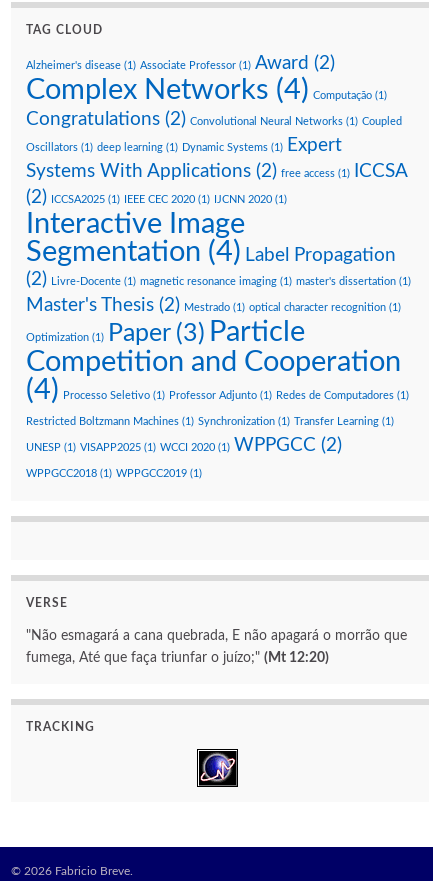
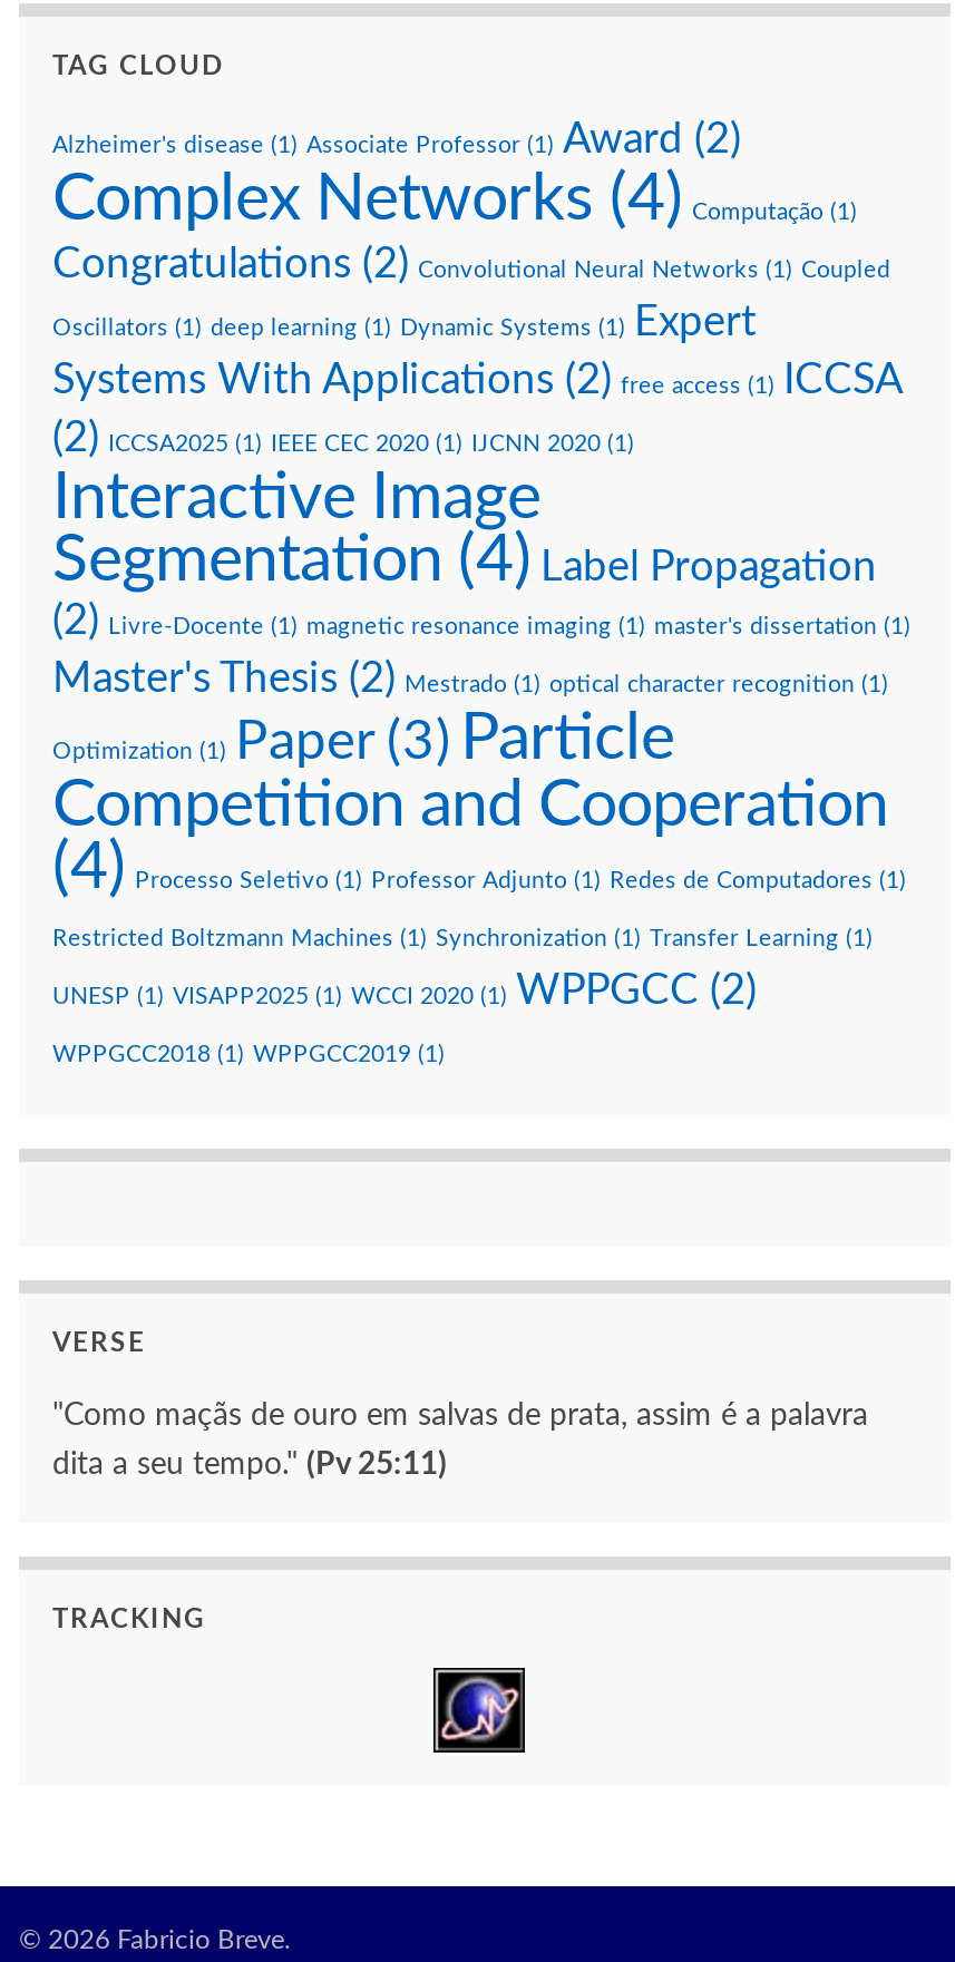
- "Não esmagará a cana quebrada, E não apagará o morrão que
+ "Como maçãs de ouro em salvas de prata, assim é a palavra

- fumega, Até que faça triunfar o juízo;" (Mt 12:20)
+ dita a seu tempo." (Pv 25:11)
